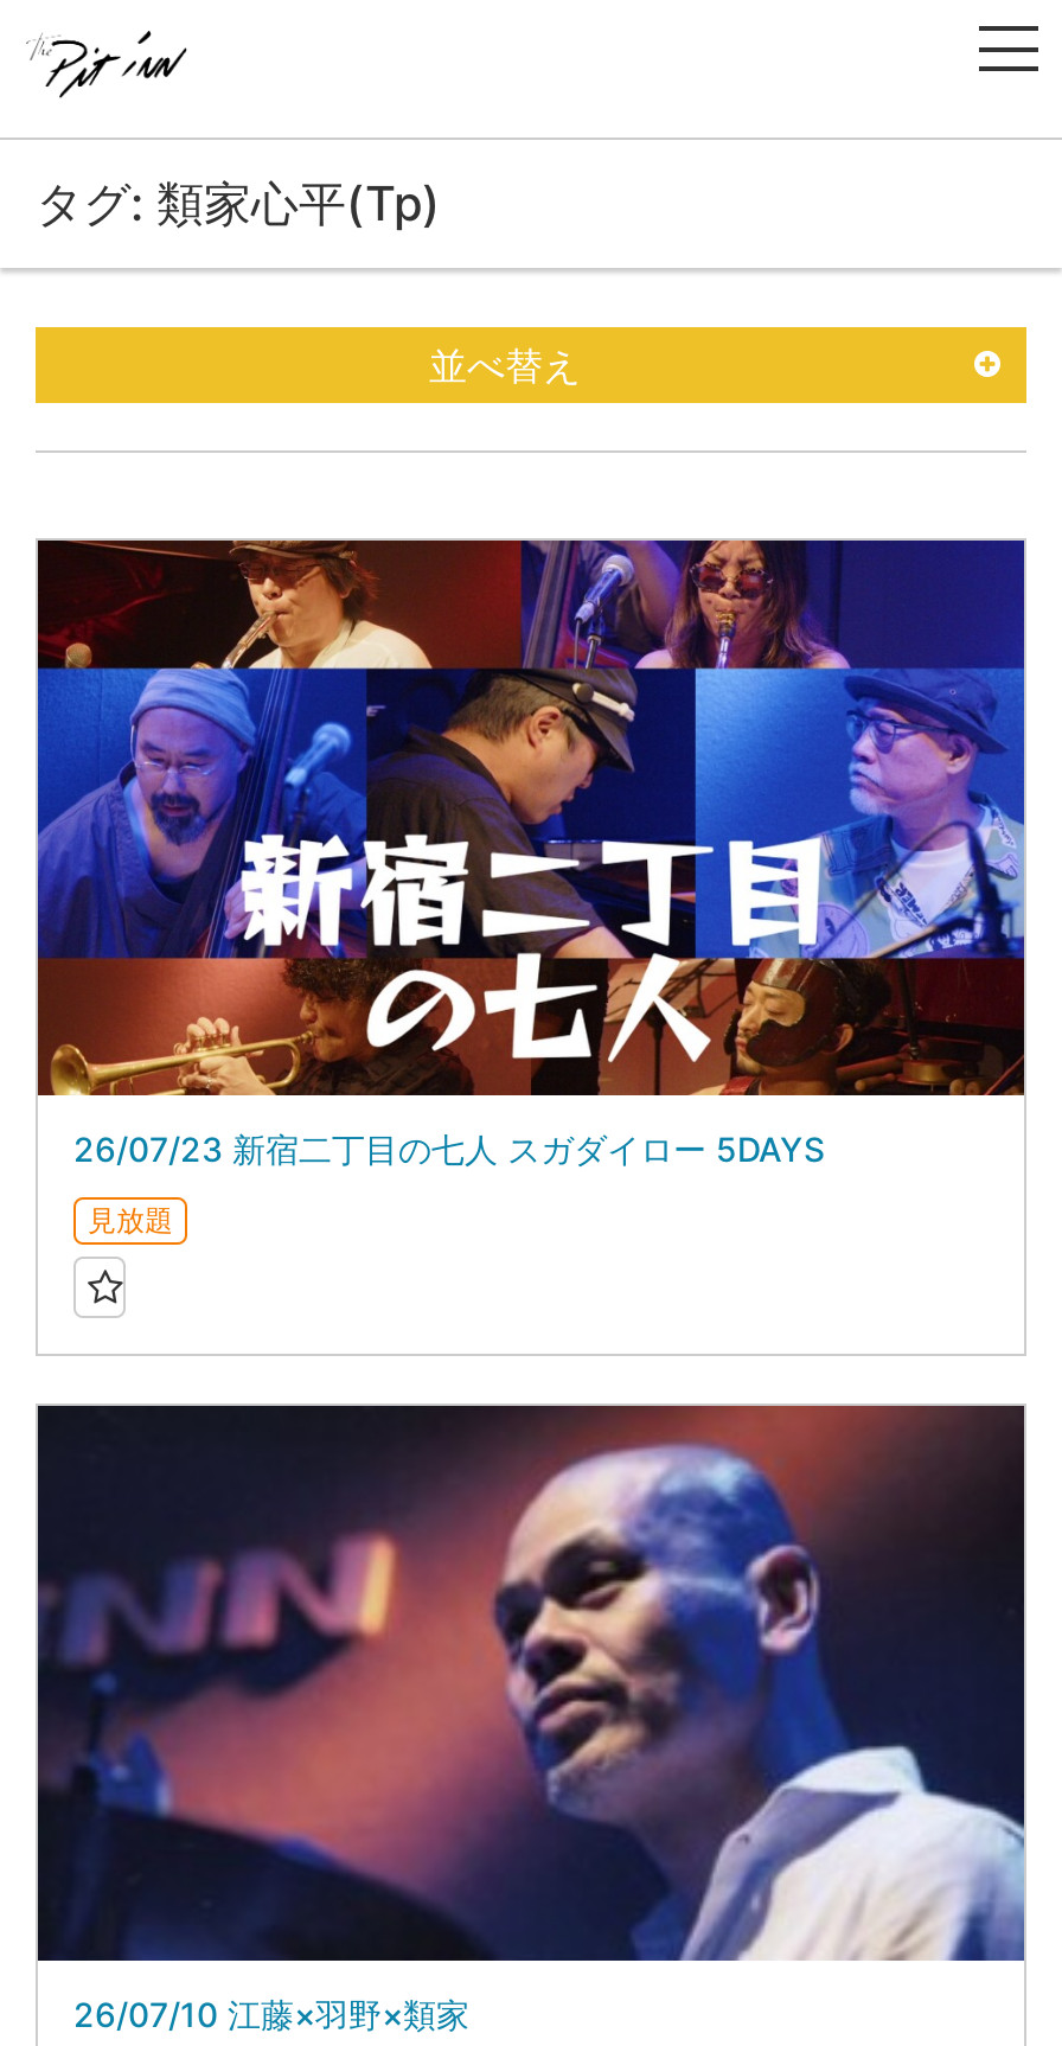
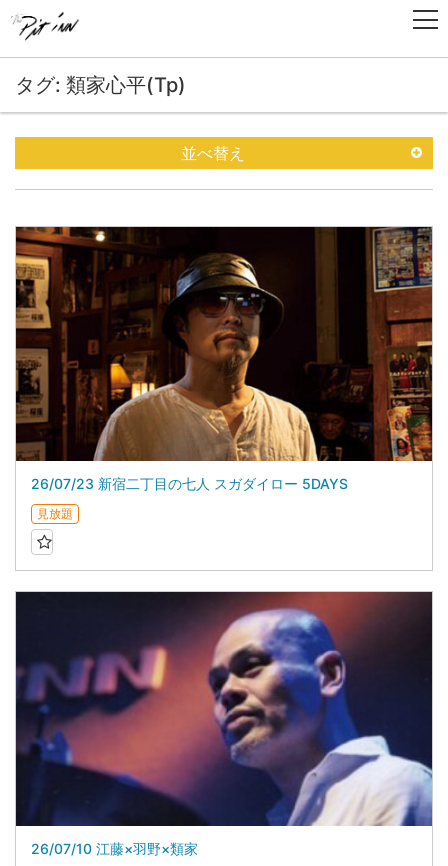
- [image]
+ [image]
